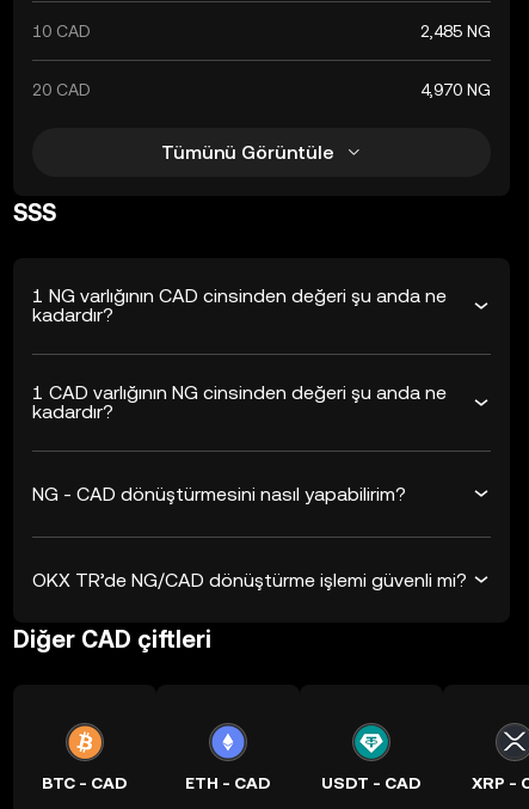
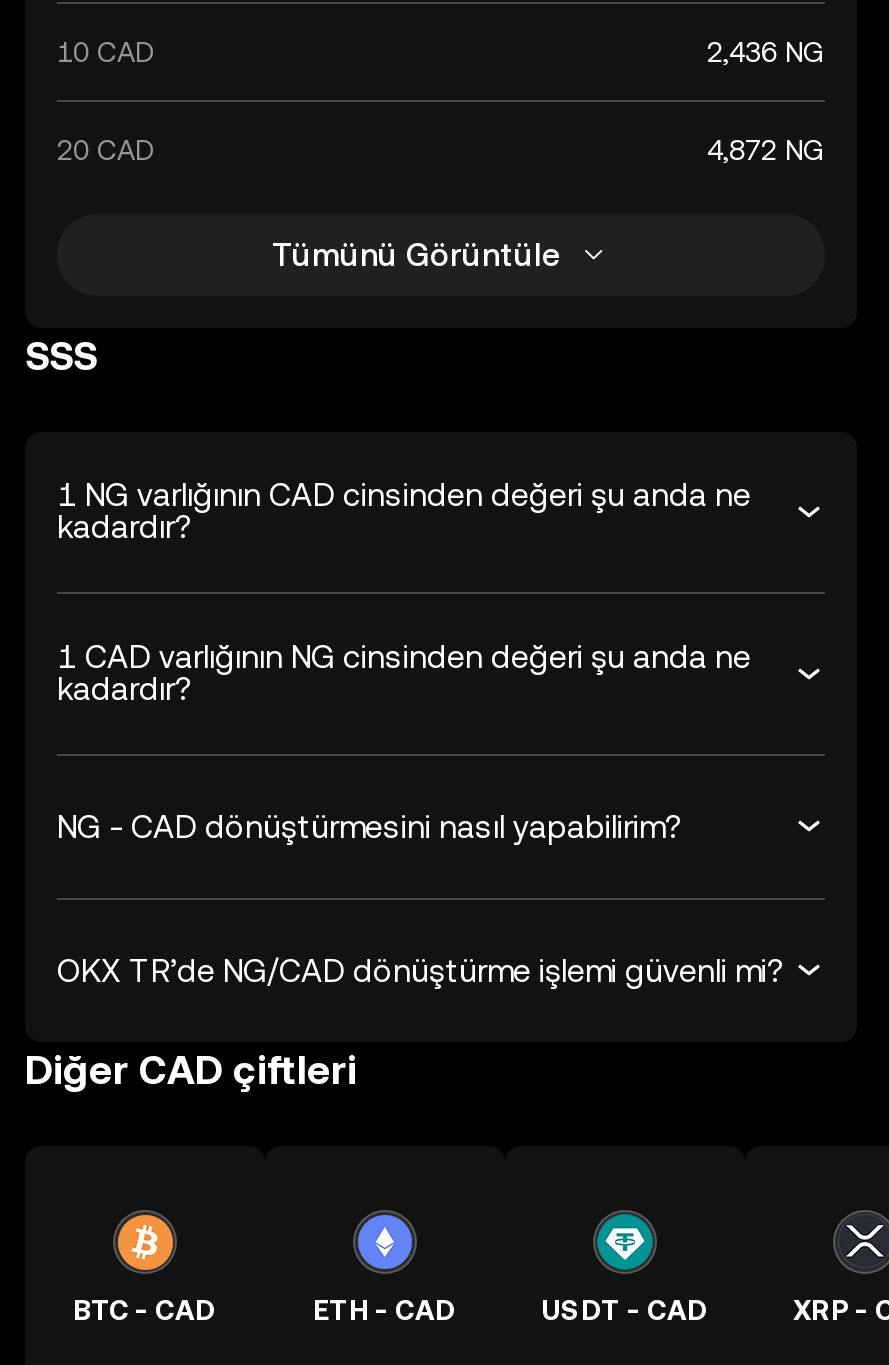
- 2,485 NG
+ 2,436 NG

- 4,970 NG
+ 4,872 NG
